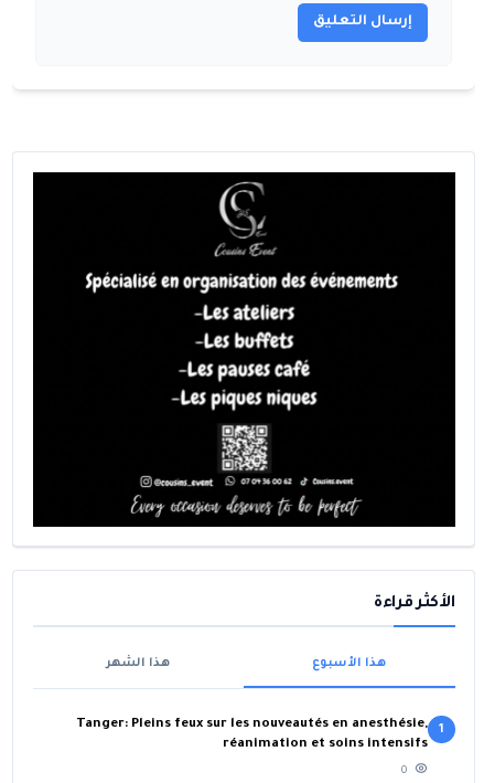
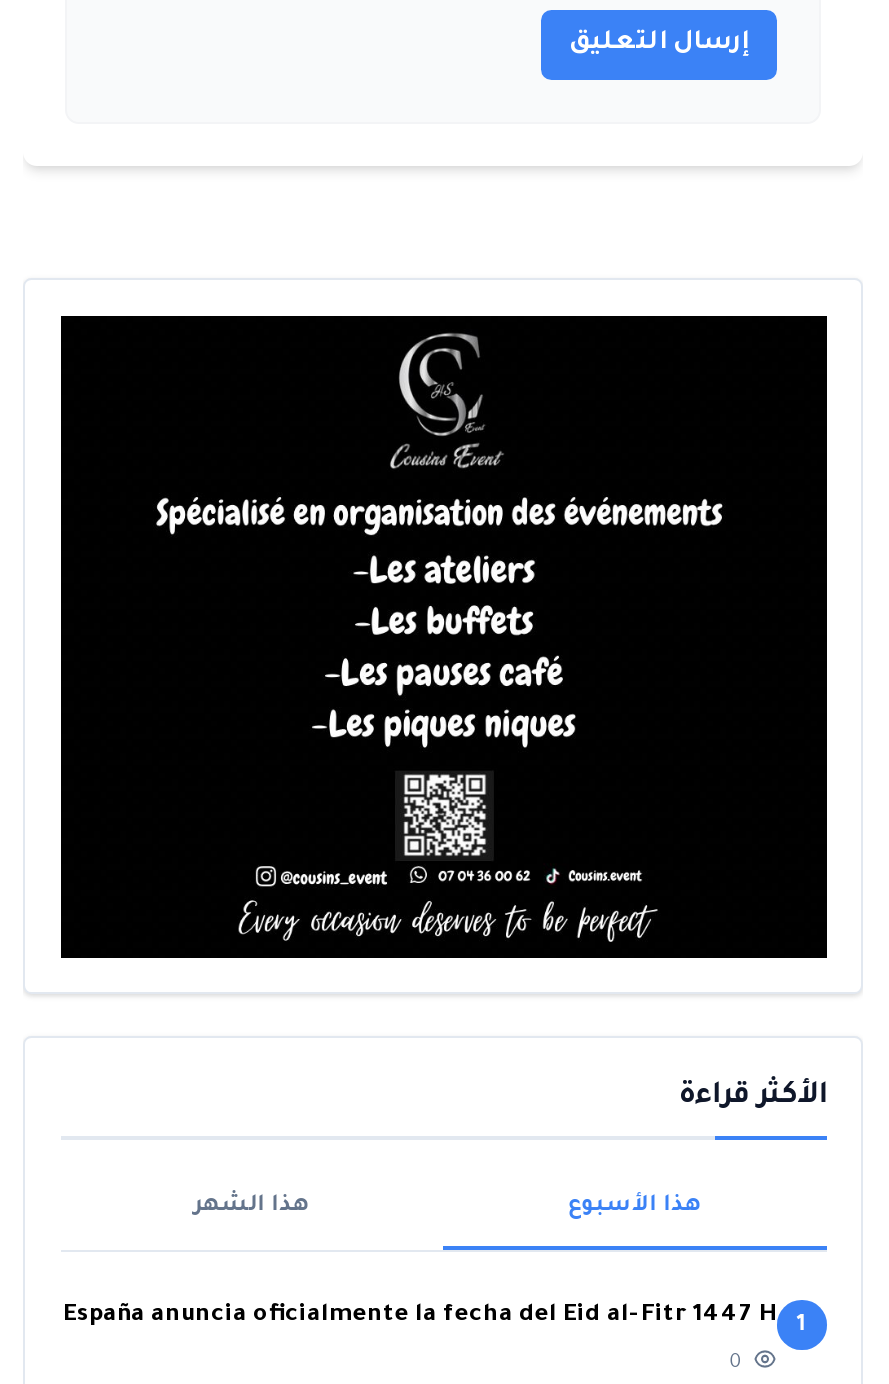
- Tanger: Pleins feux sur les nouveautés en anesthésie,
- réanimation et soins intensifs
+ España anuncia oficialmente la fecha del Eid al-Fitr 1447 H
